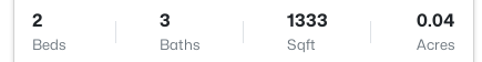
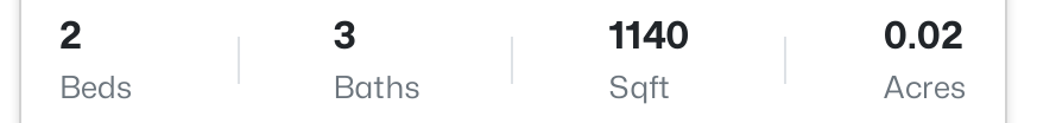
- 1333
+ 1140

- 0.04
+ 0.02
